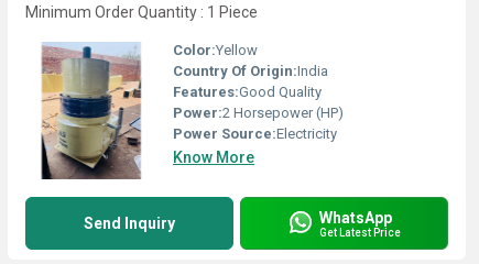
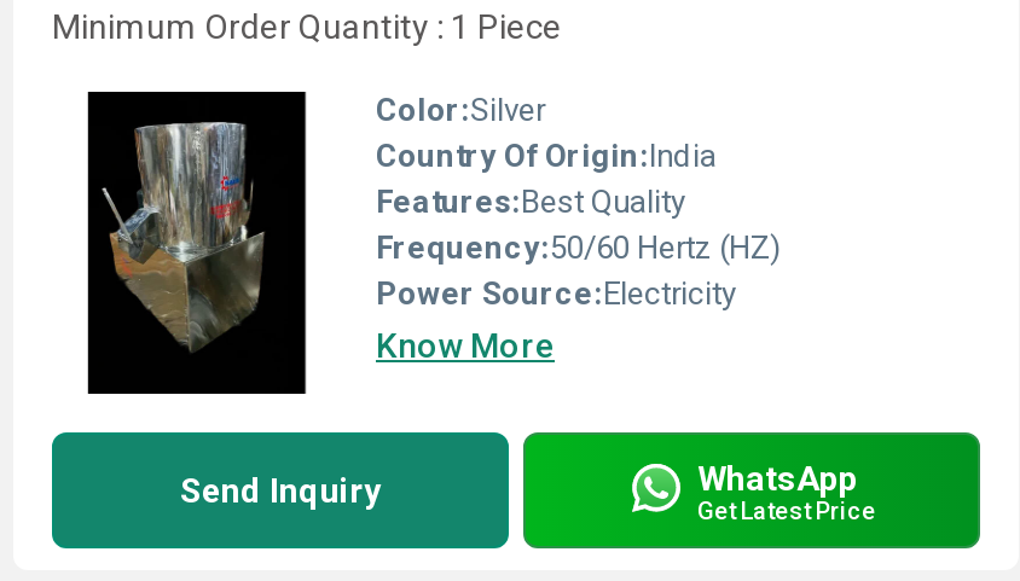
- [image]
- Color:Yellow
+ [image]
+ Color:Silver

- Features:Good Quality
- Power:2 Horsepower (HP)
+ Features:Best Quality
+ Frequency:50/60 Hertz (HZ)
